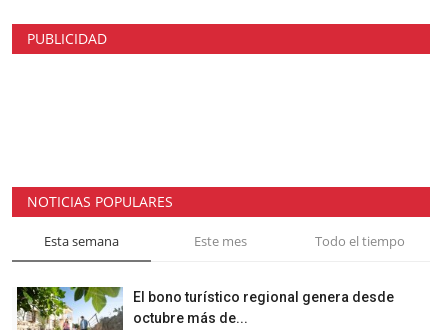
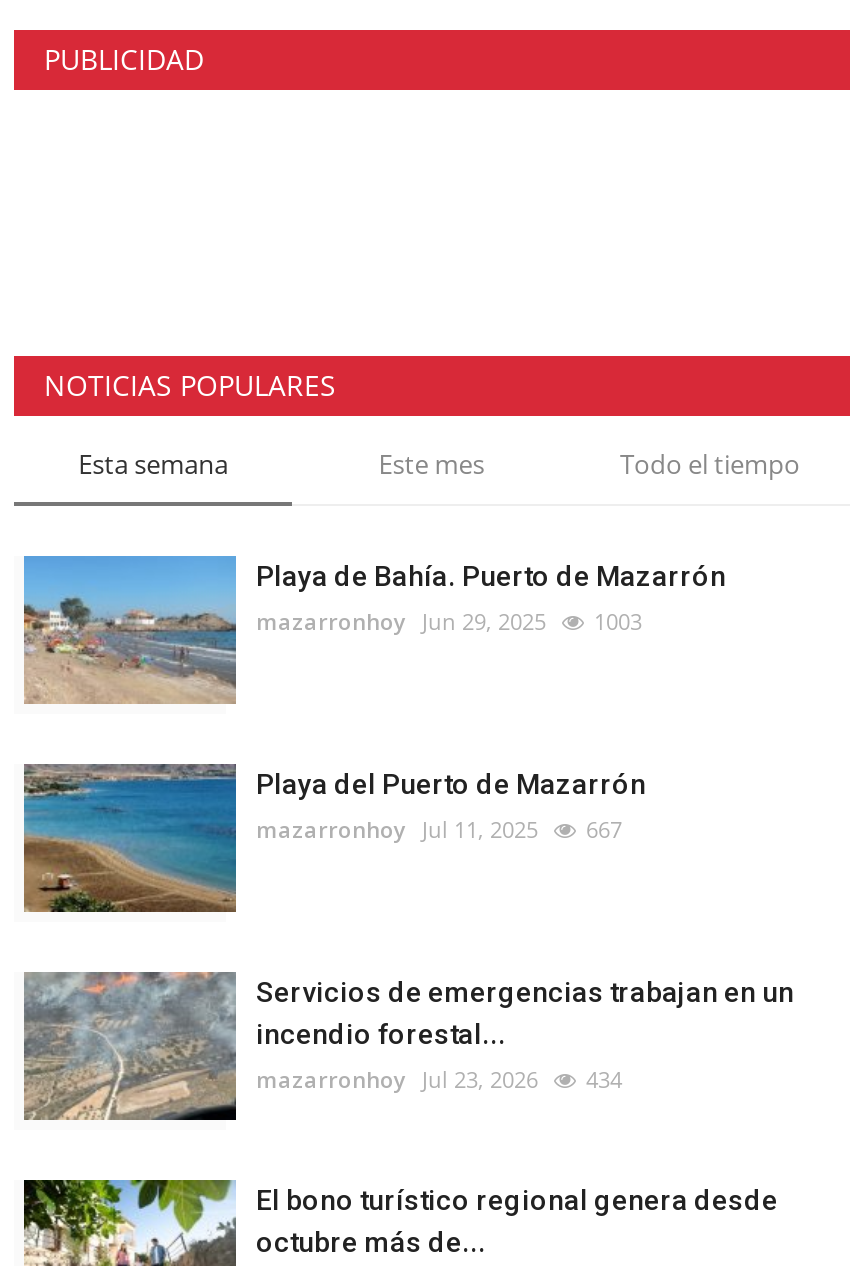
+ [image]
+ Playa de Bahía. Puerto de Mazarrón
+ mazarronhoy Jun 29, 2025
+ 1003

+ [image]
+ Playa del Puerto de Mazarrón
+ mazarronhoy Jul 11, 2025
+ 667

+ [image]
+ Servicios de emergencias trabajan en un
+ incendio forestal...
+ mazarronhoy Jul 23, 2026
+ 434
